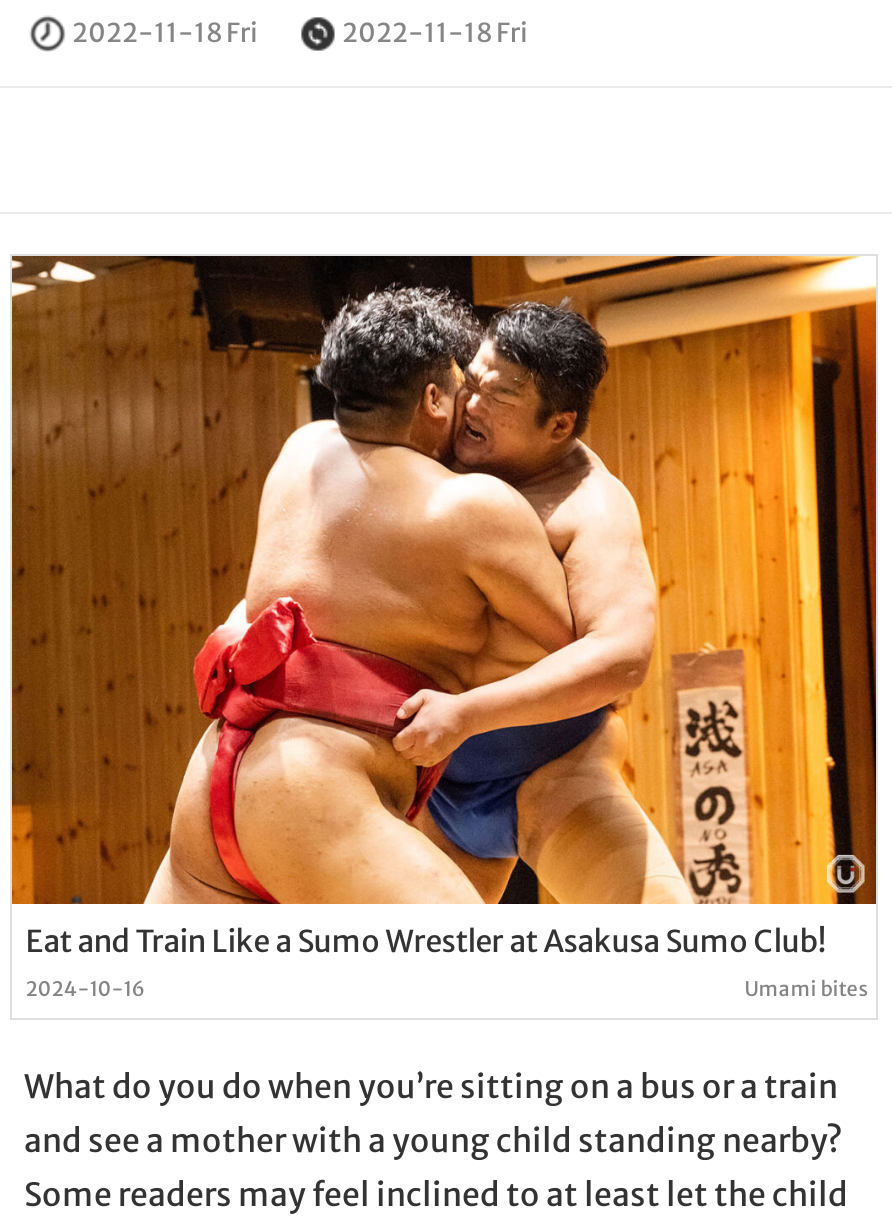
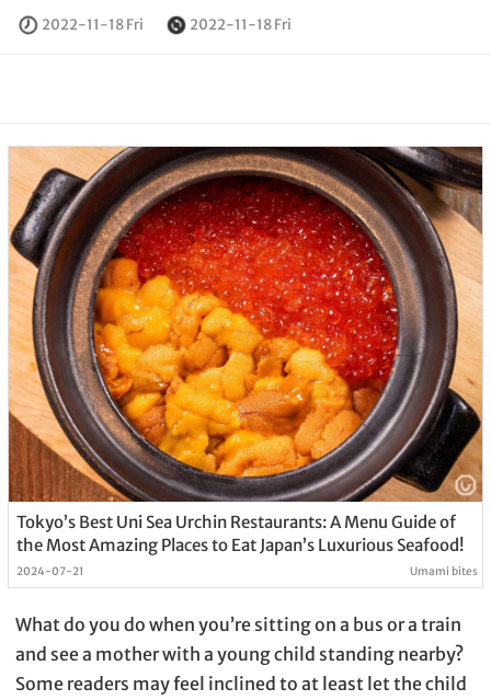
- [image]
- Eat and Train Like a Sumo Wrestler at Asakusa Sumo Club!
- 2024-10-16
+ [image]
+ Tokyo’s Best Uni Sea Urchin Restaurants: A Menu Guide of
+ the Most Amazing Places to Eat Japan’s Luxurious Seafood!
+ 2024-07-21
